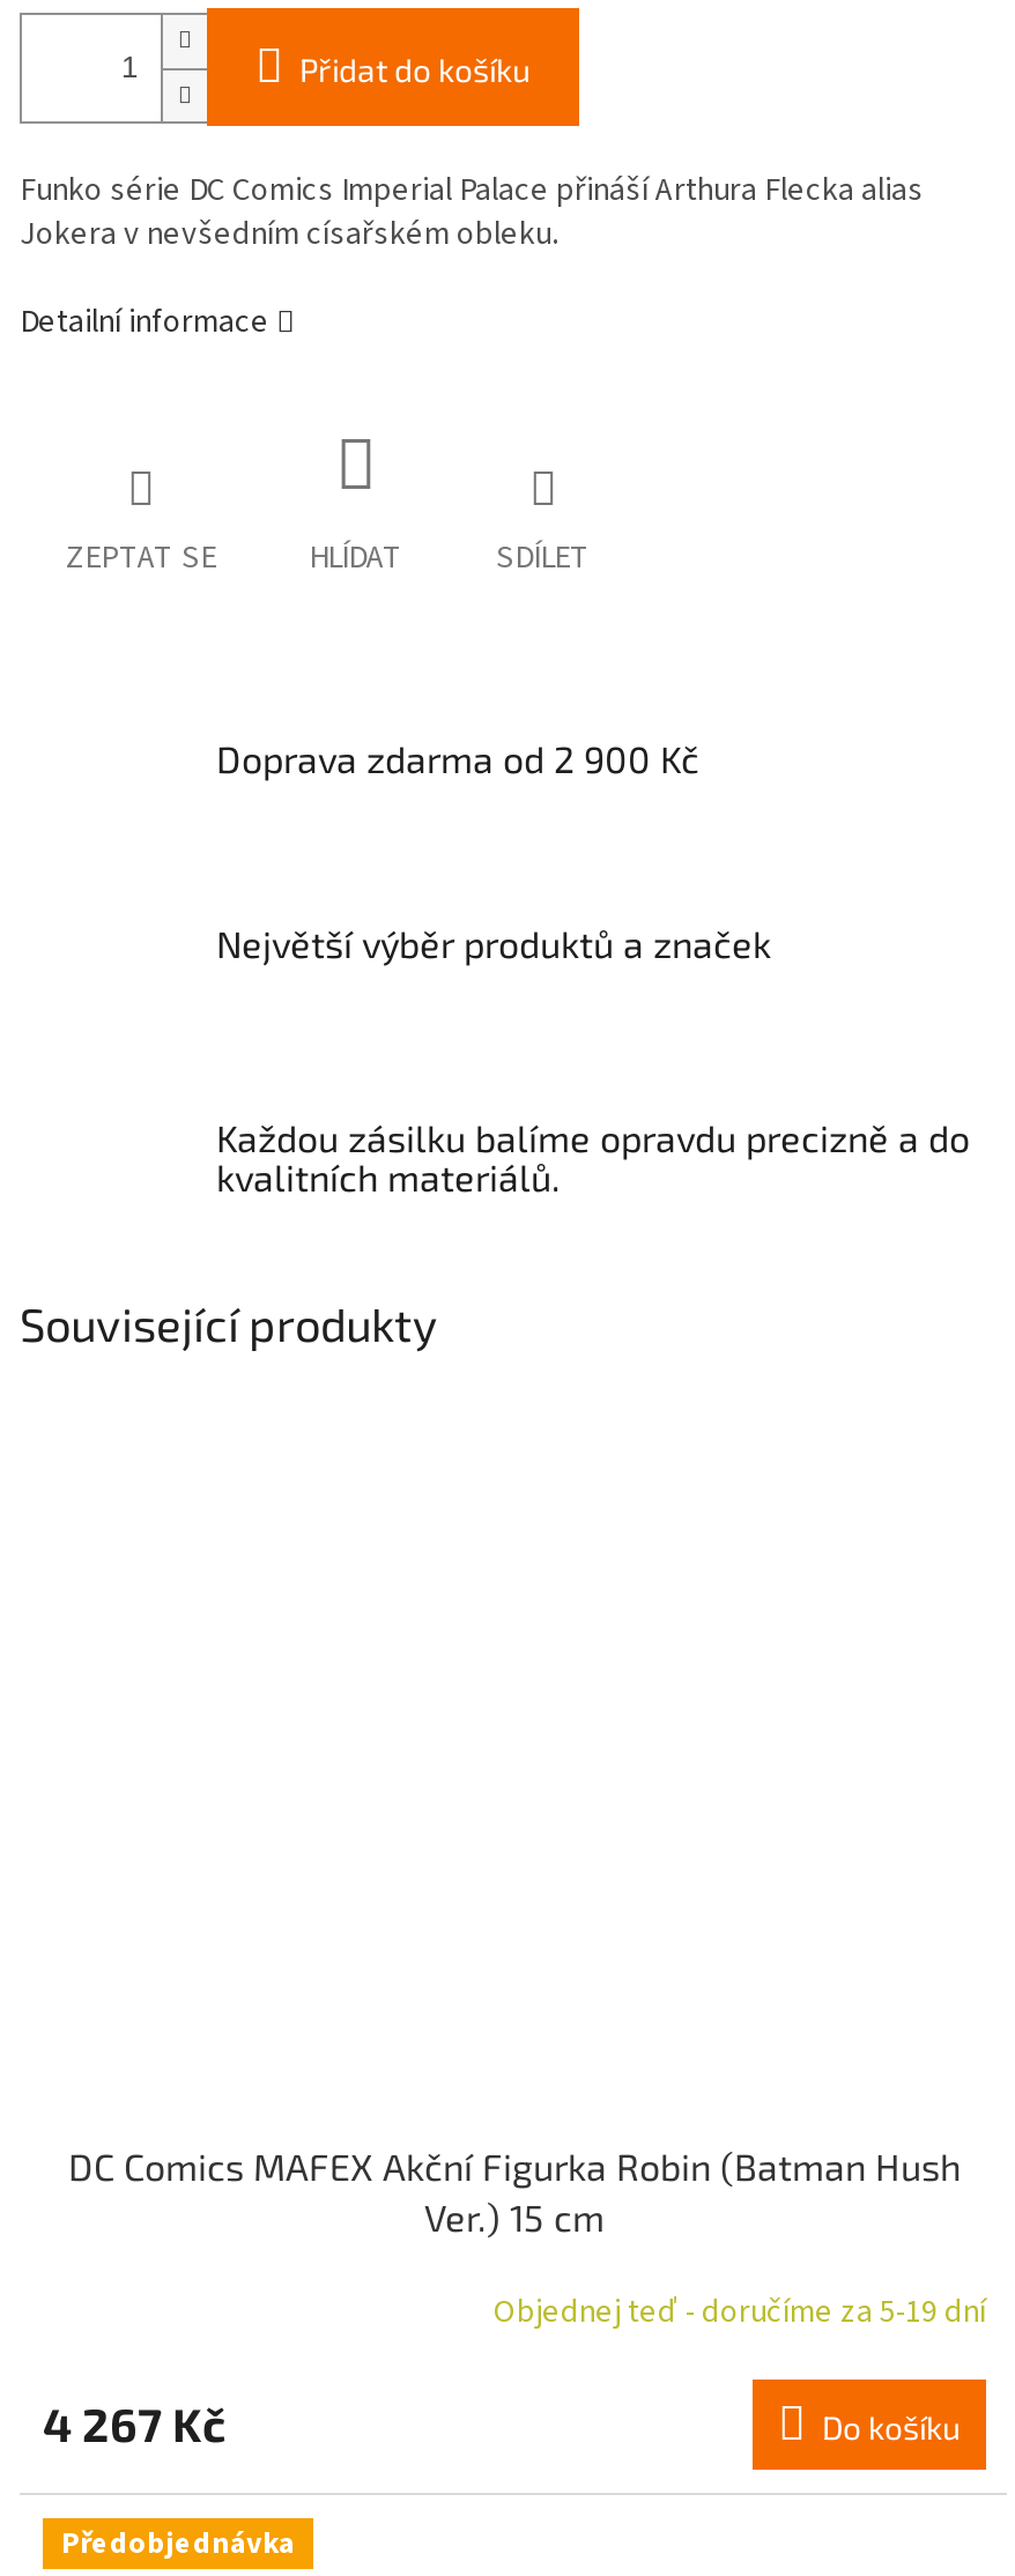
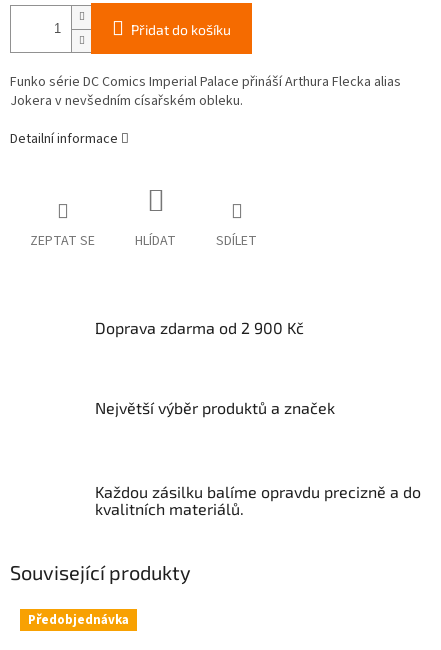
- DC Comics MAFEX Akční Figurka Robin (Batman Hush
- Ver.) 15 cm
- Objednej teď - doručíme za 5-19 dní
- 4 267 Kč
- Do košíku
